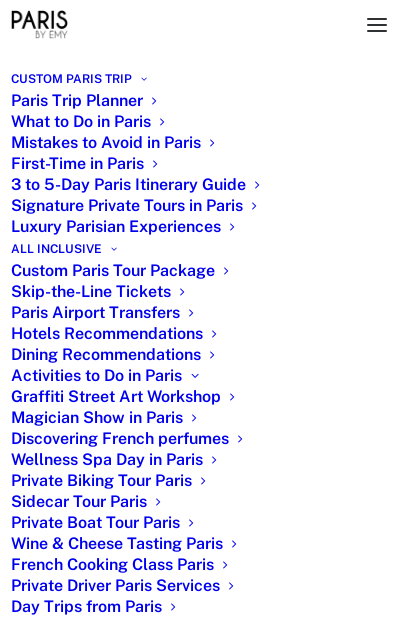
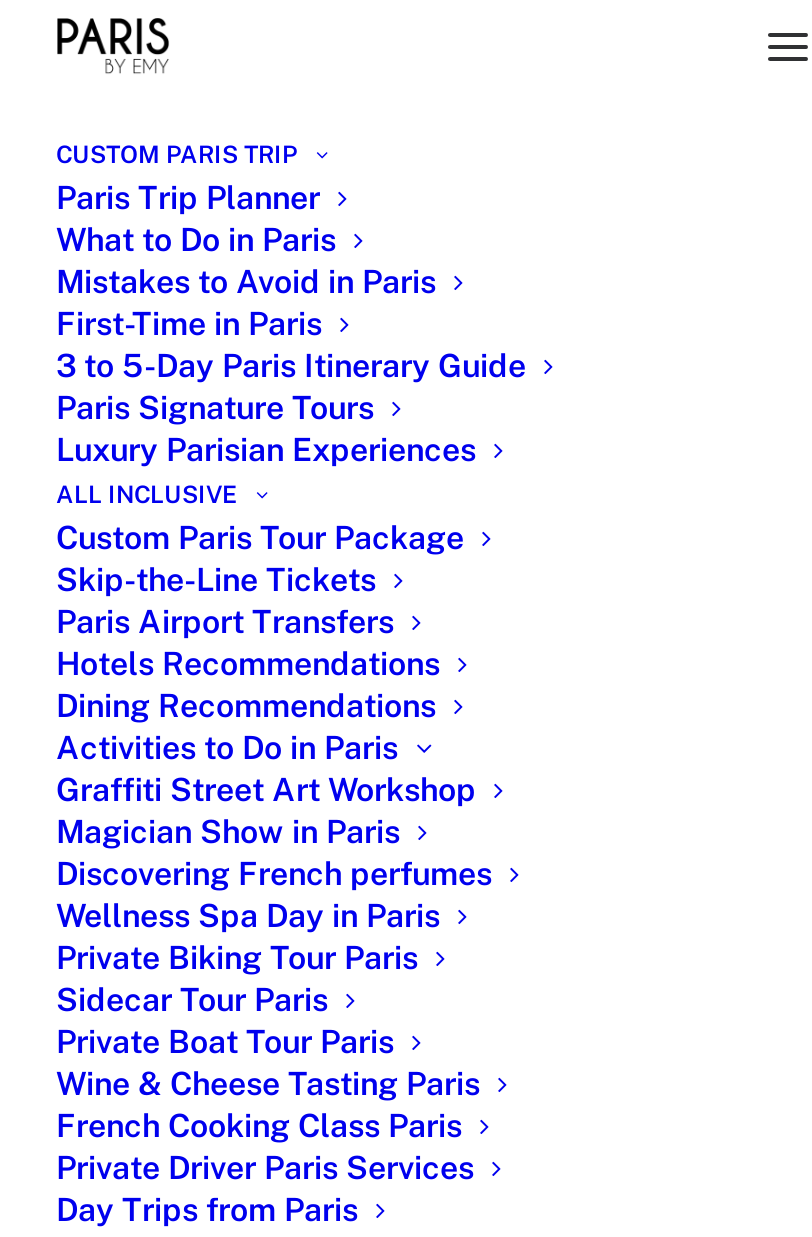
- Signature Private Tours in Paris
+ Paris Signature Tours
